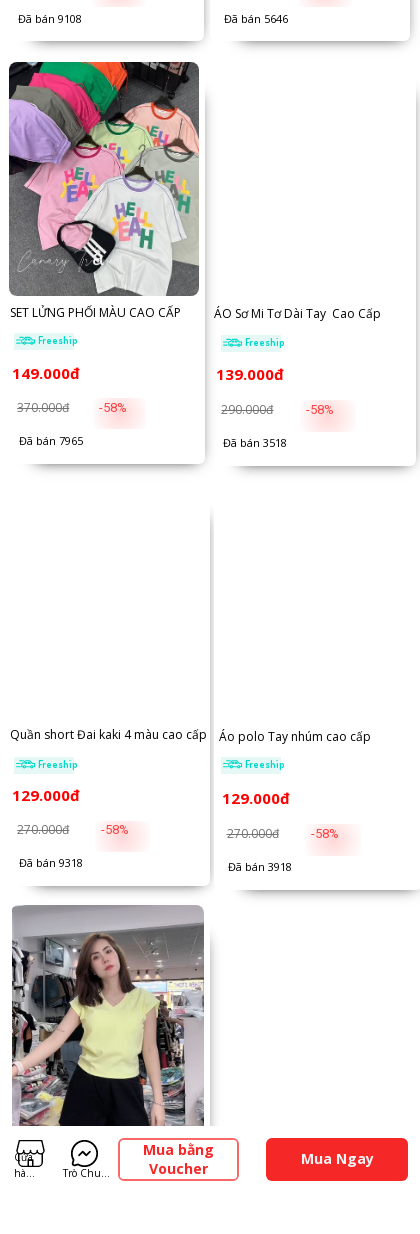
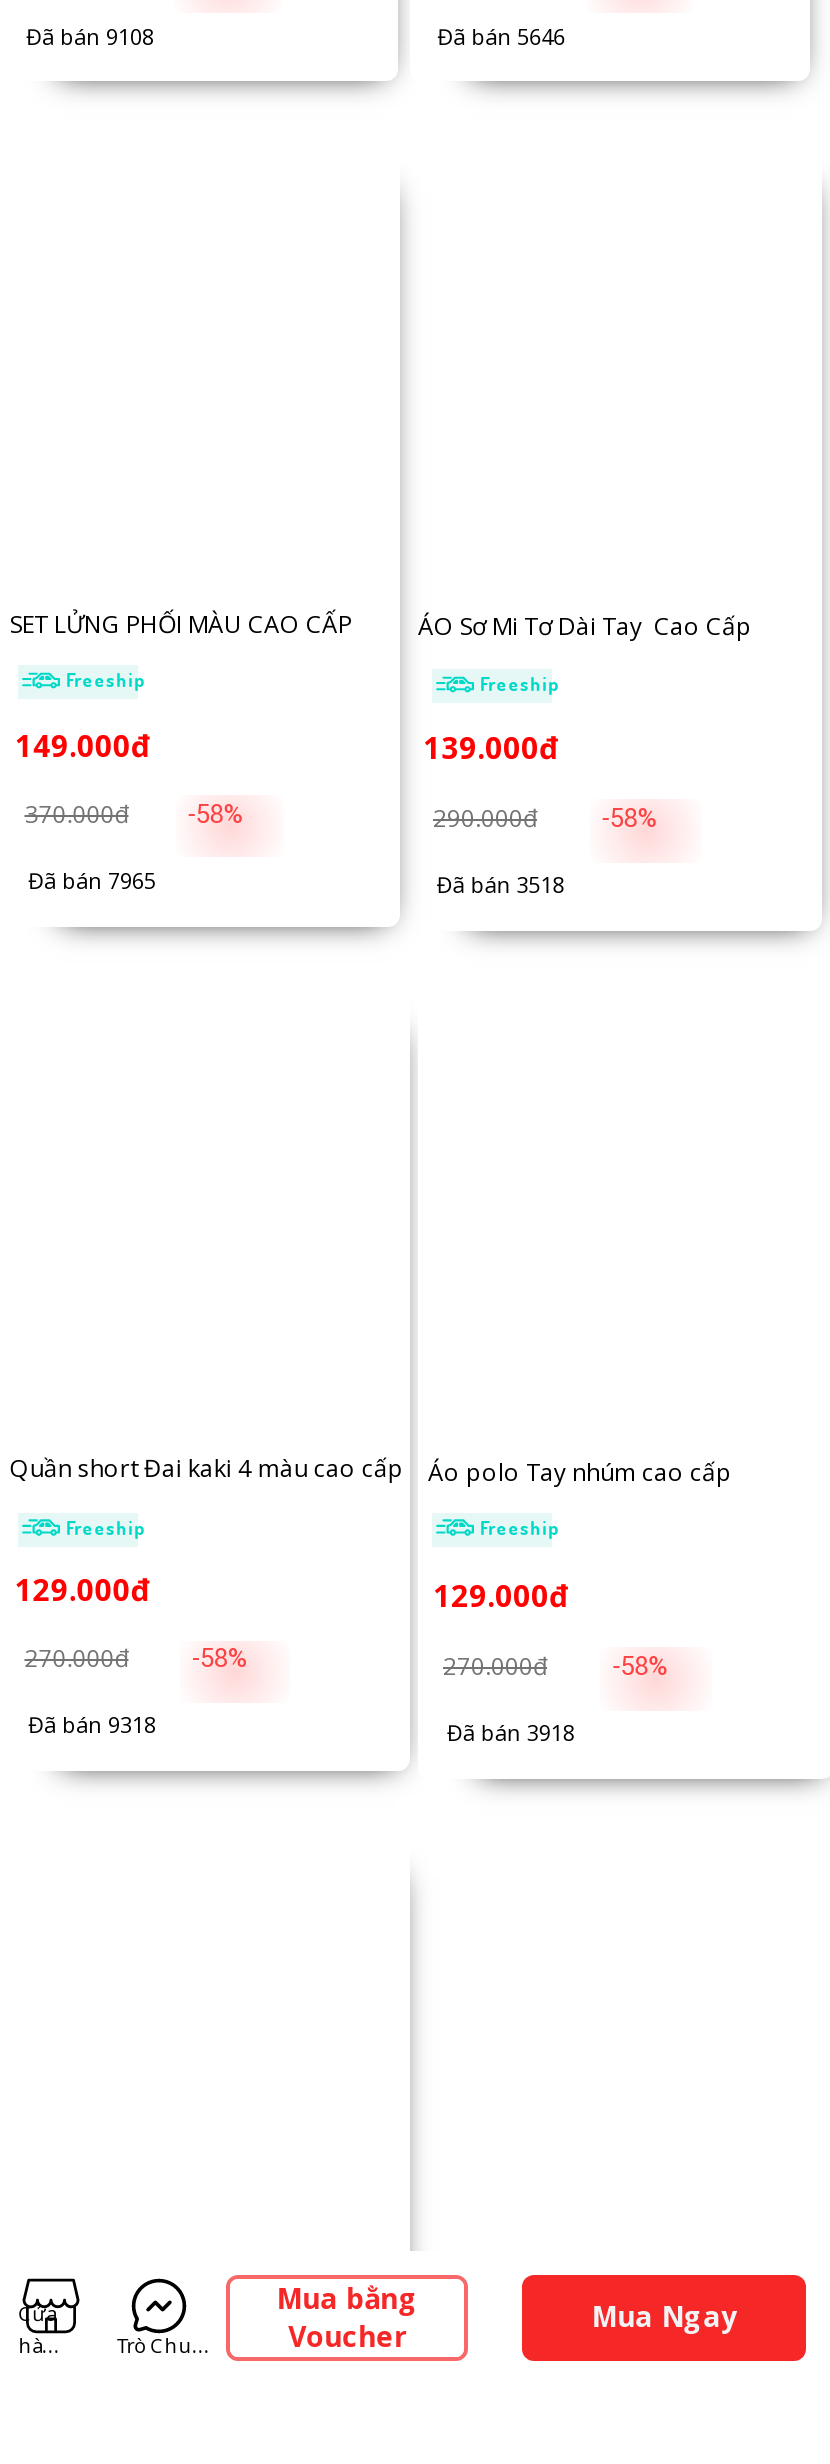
- [image]

- [image]
